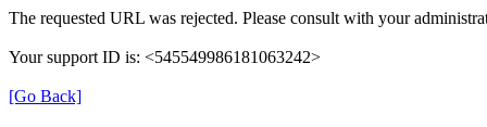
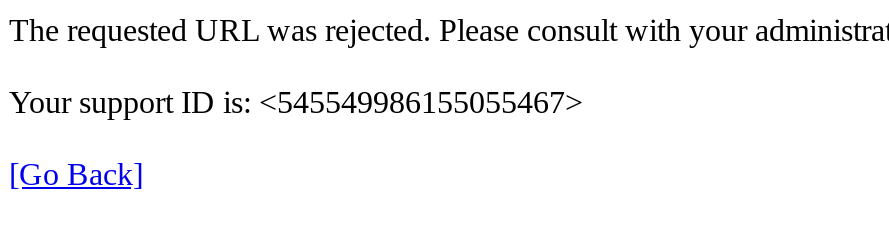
- Your support ID is: <545549986181063242>
+ Your support ID is: <545549986155055467>
